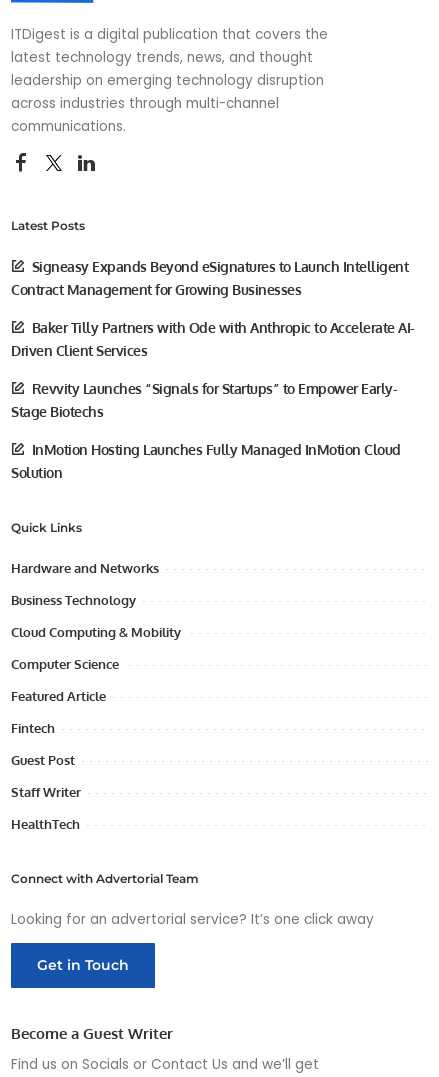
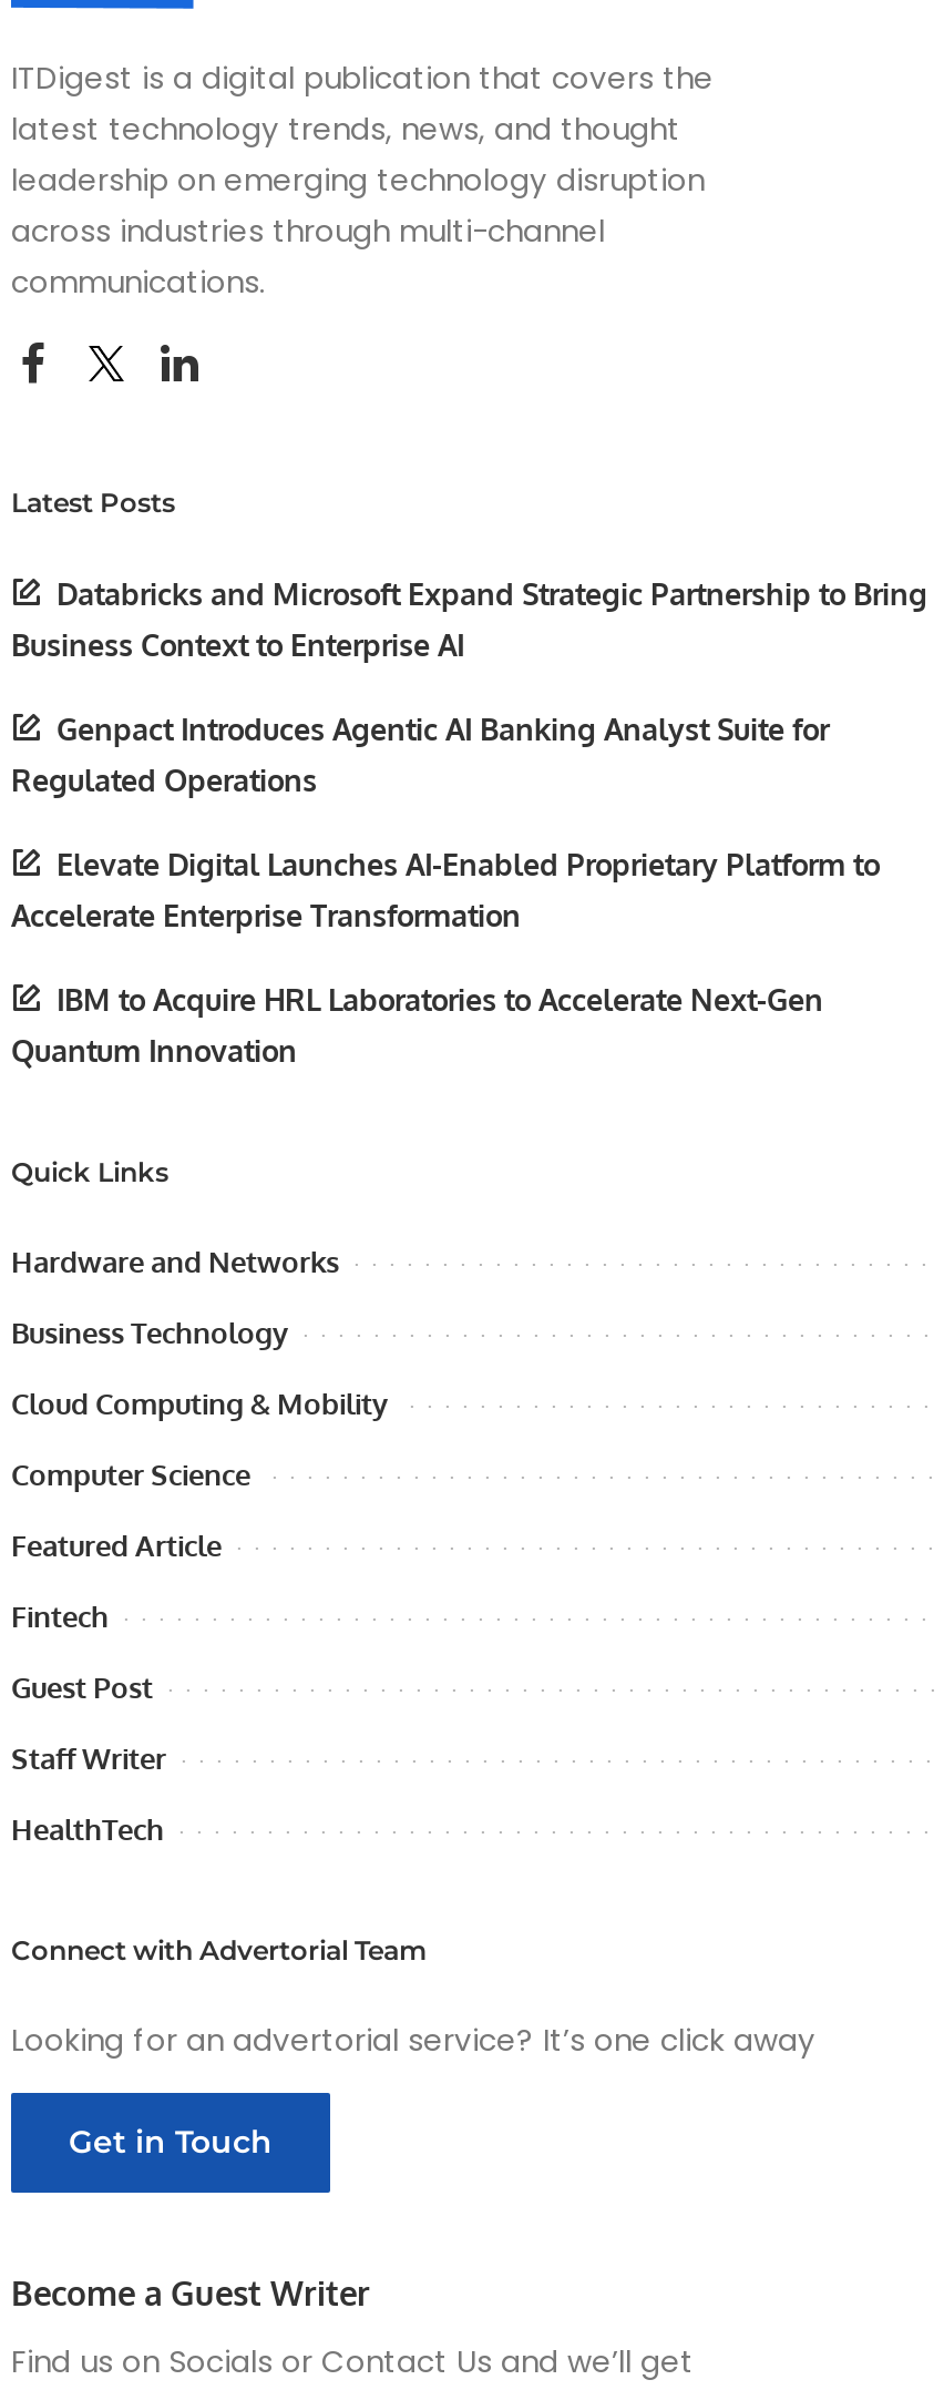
- Signeasy Expands Beyond eSignatures to Launch Intelligent
- Contract Management for Growing Businesses
+ Databricks and Microsoft Expand Strategic Partnership to Bring
+ Business Context to Enterprise AI

- Baker Tilly Partners with Ode with Anthropic to Accelerate AI-
- Driven Client Services
+ Genpact Introduces Agentic AI Banking Analyst Suite for
+ Regulated Operations

- Revvity Launches “Signals for Startups” to Empower Early-
- Stage Biotechs
+ Elevate Digital Launches AI-Enabled Proprietary Platform to
+ Accelerate Enterprise Transformation

- InMotion Hosting Launches Fully Managed InMotion Cloud
- Solution
+ IBM to Acquire HRL Laboratories to Accelerate Next-Gen
+ Quantum Innovation
